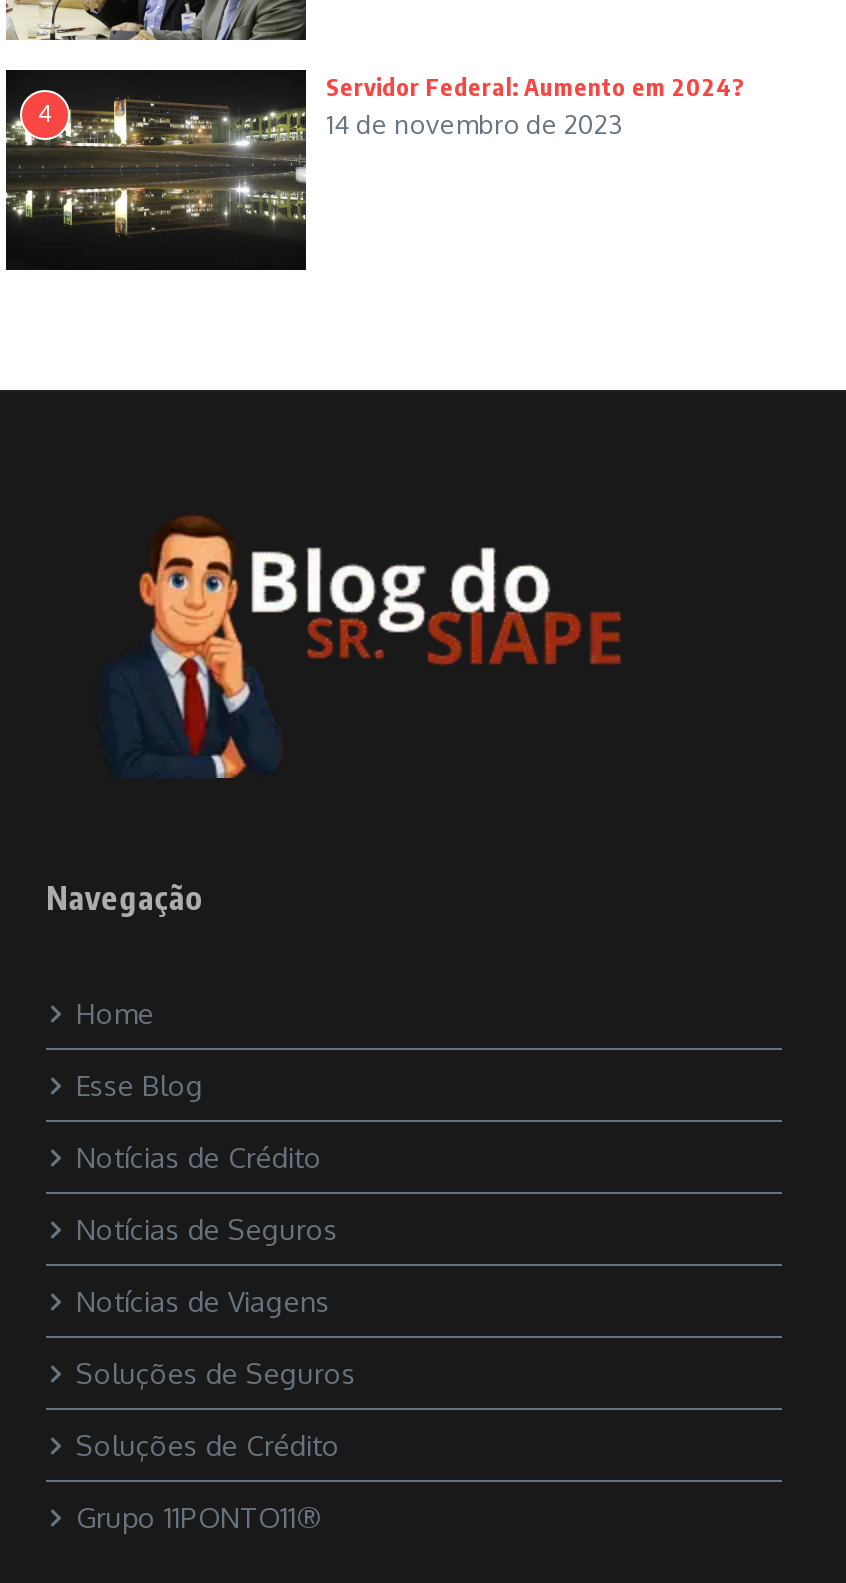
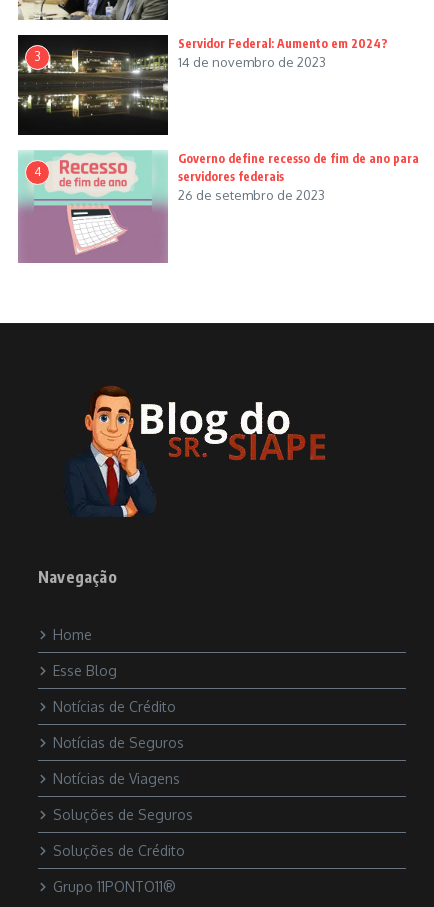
- 4
+ 3

+ [image]
+ 4

+ Governo define recesso de fim de ano para
+ servidores federais
+ 26 de setembro de 2023
